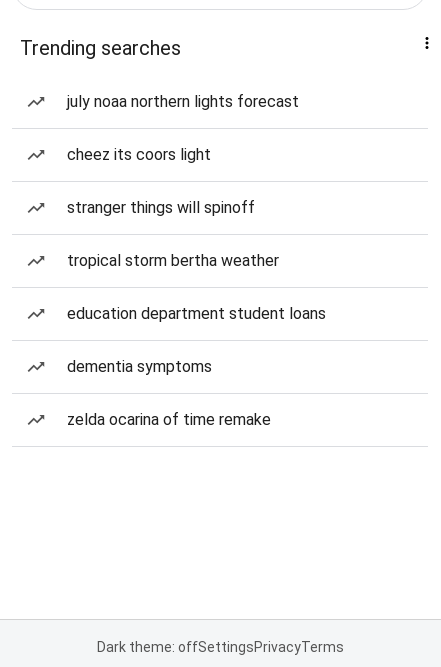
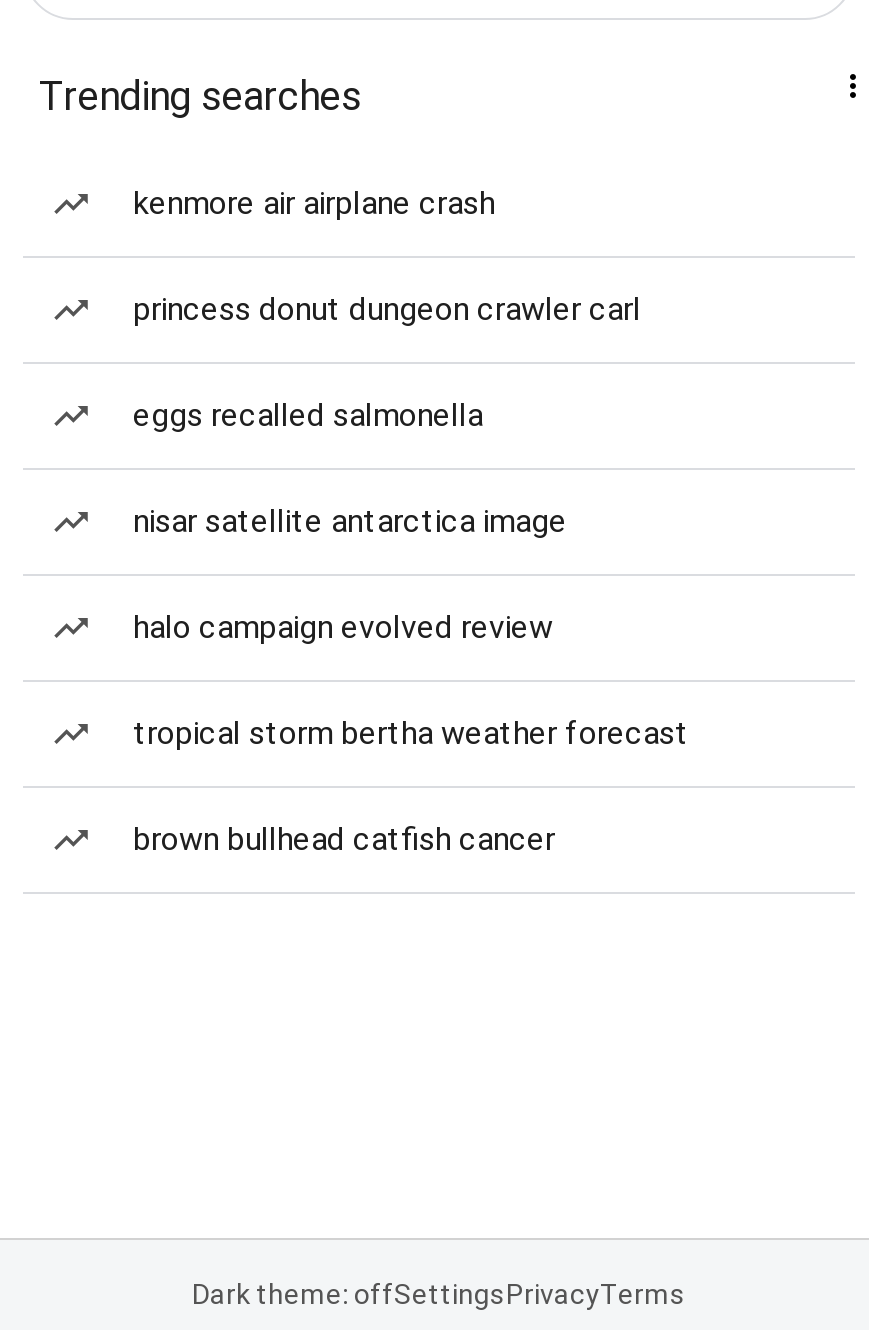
- july noaa northern lights forecast
+ kenmore air airplane crash

- cheez its coors light
+ princess donut dungeon crawler carl

- stranger things will spinoff
+ eggs recalled salmonella

- tropical storm bertha weather
+ nisar satellite antarctica image

- education department student loans
+ halo campaign evolved review

- dementia symptoms
+ tropical storm bertha weather forecast

- zelda ocarina of time remake
+ brown bullhead catfish cancer
